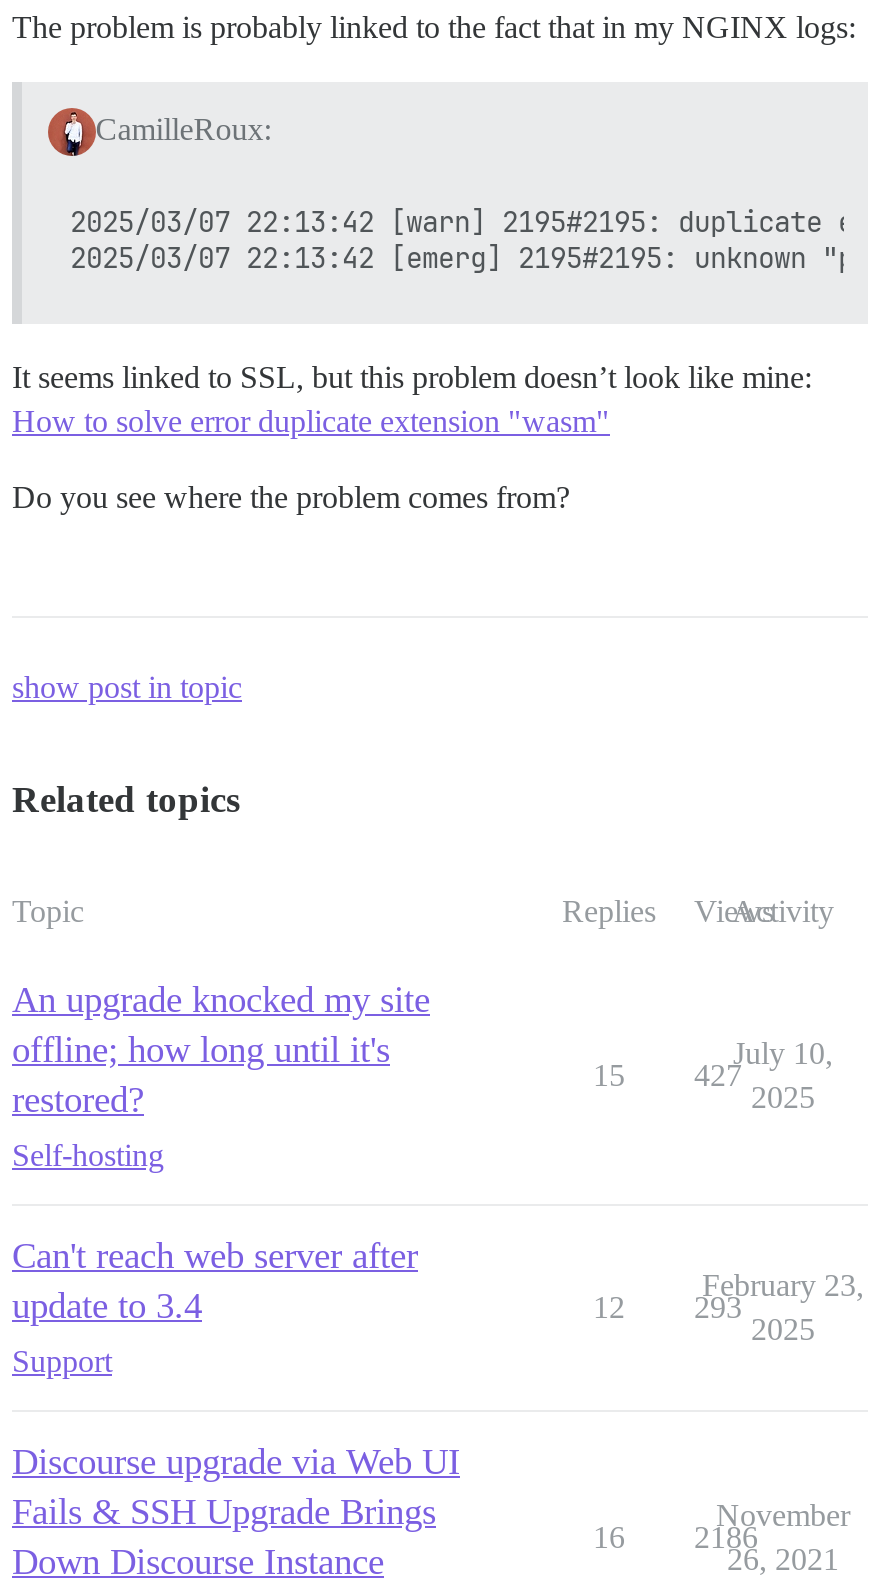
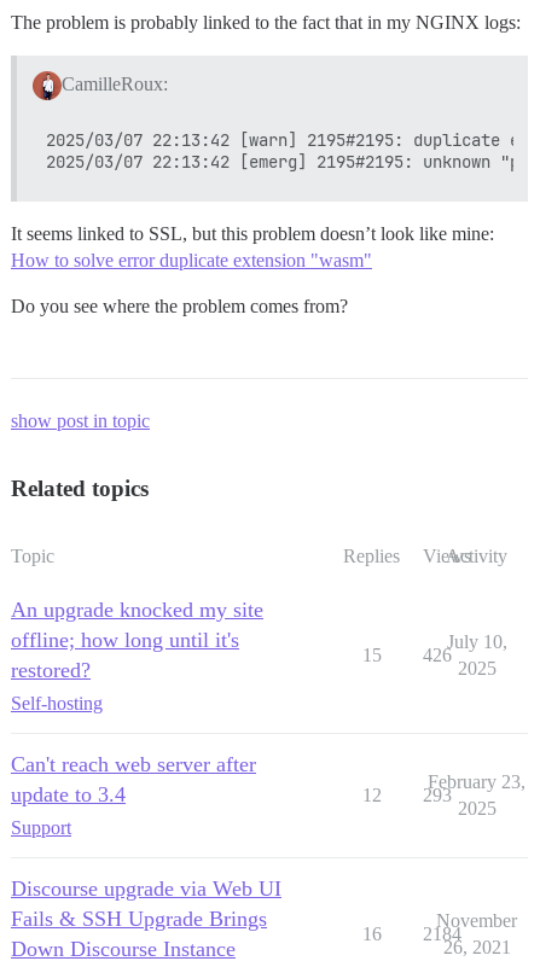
- 427
+ 426

- 2186
+ 2184
